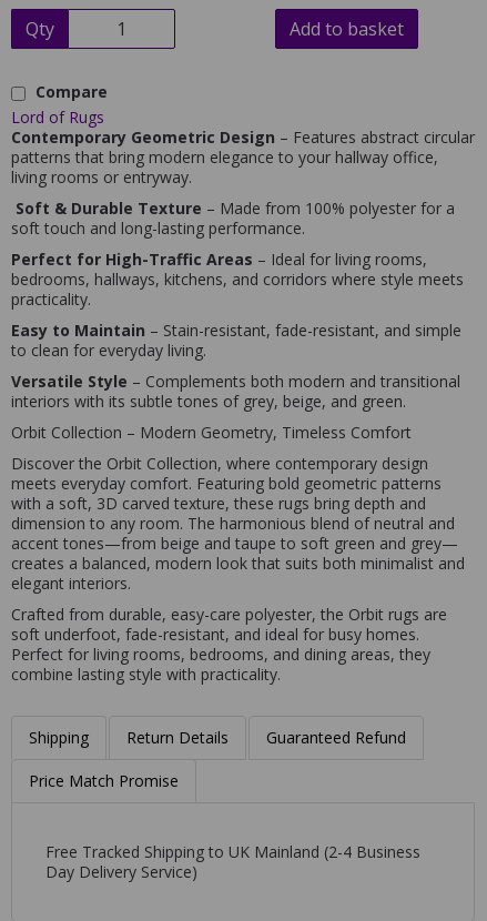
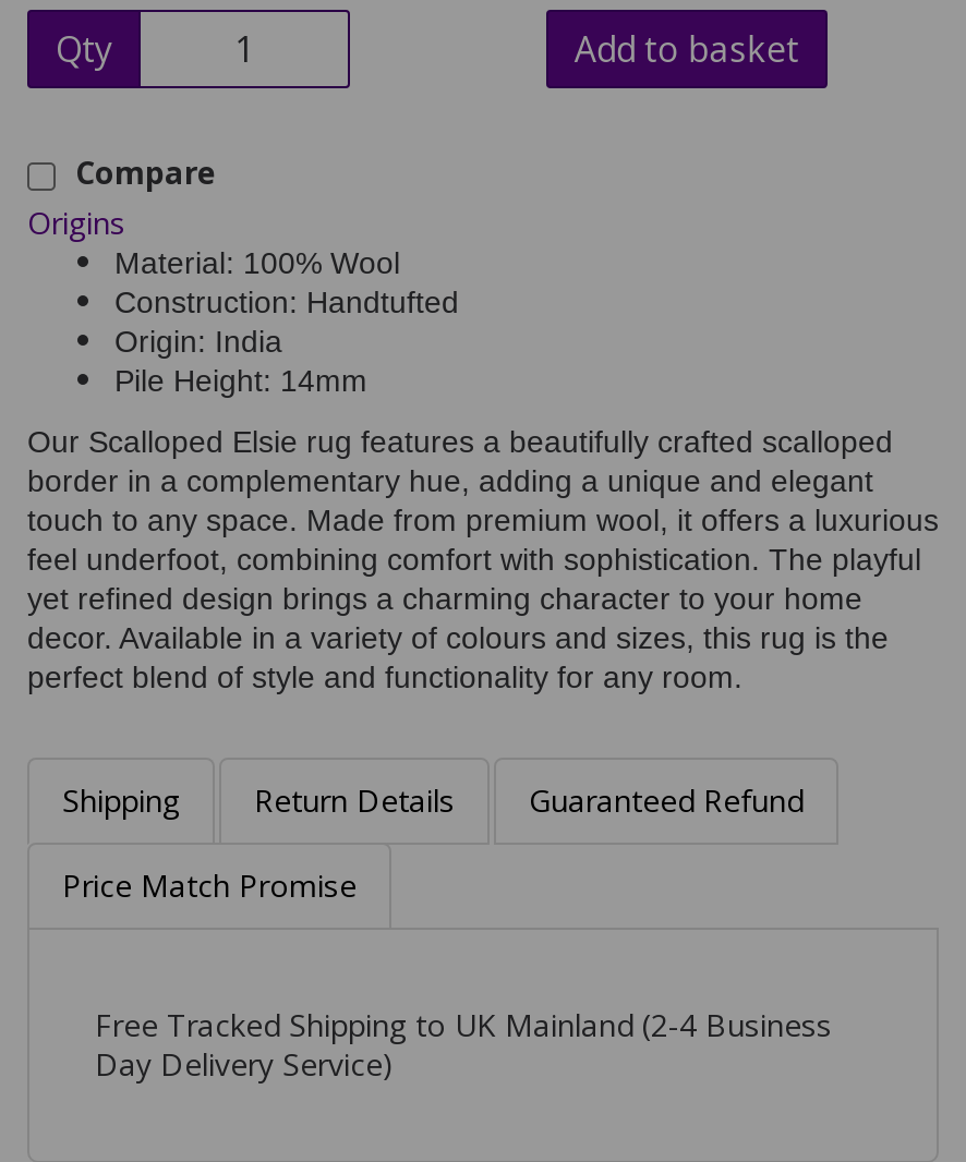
- Lord of Rugs
- Contemporary Geometric Design – Features abstract circular
- patterns that bring modern elegance to your hallway office,
- living rooms or entryway.
- Soft & Durable Texture – Made from 100% polyester for a
- soft touch and long-lasting performance.
- Perfect for High-Traffic Areas – Ideal for living rooms,
- bedrooms, hallways, kitchens, and corridors where style meets
- practicality.
- Easy to Maintain – Stain-resistant, fade-resistant, and simple
- to clean for everyday living.
- Versatile Style – Complements both modern and transitional
- interiors with its subtle tones of grey, beige, and green.
- Orbit Collection – Modern Geometry, Timeless Comfort
- Discover the Orbit Collection, where contemporary design
- meets everyday comfort. Featuring bold geometric patterns
- with a soft, 3D carved texture, these rugs bring depth and
- dimension to any room. The harmonious blend of neutral and
- accent tones—from beige and taupe to soft green and grey—
- creates a balanced, modern look that suits both minimalist and
- elegant interiors.
- Crafted from durable, easy-care polyester, the Orbit rugs are
- soft underfoot, fade-resistant, and ideal for busy homes.
- Perfect for living rooms, bedrooms, and dining areas, they
- combine lasting style with practicality.
+ Origins
+ Material: 100% Wool
+ Construction: Handtufted
+ Origin: India
+ Pile Height: 14mm
+ Our Scalloped Elsie rug features a beautifully crafted scalloped
+ border in a complementary hue, adding a unique and elegant
+ touch to any space. Made from premium wool, it offers a luxurious
+ feel underfoot, combining comfort with sophistication. The playful
+ yet refined design brings a charming character to your home
+ decor. Available in a variety of colours and sizes, this rug is the
+ perfect blend of style and functionality for any room.
